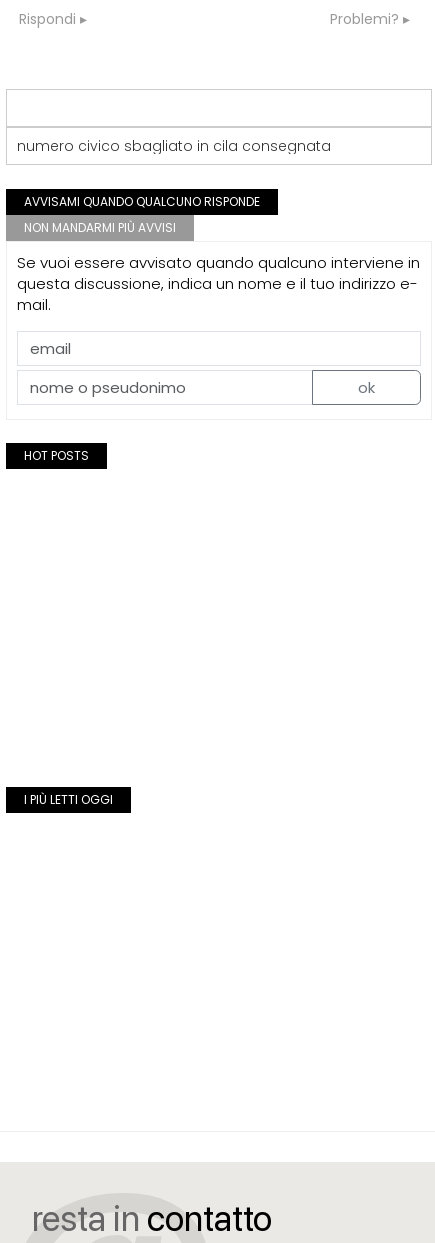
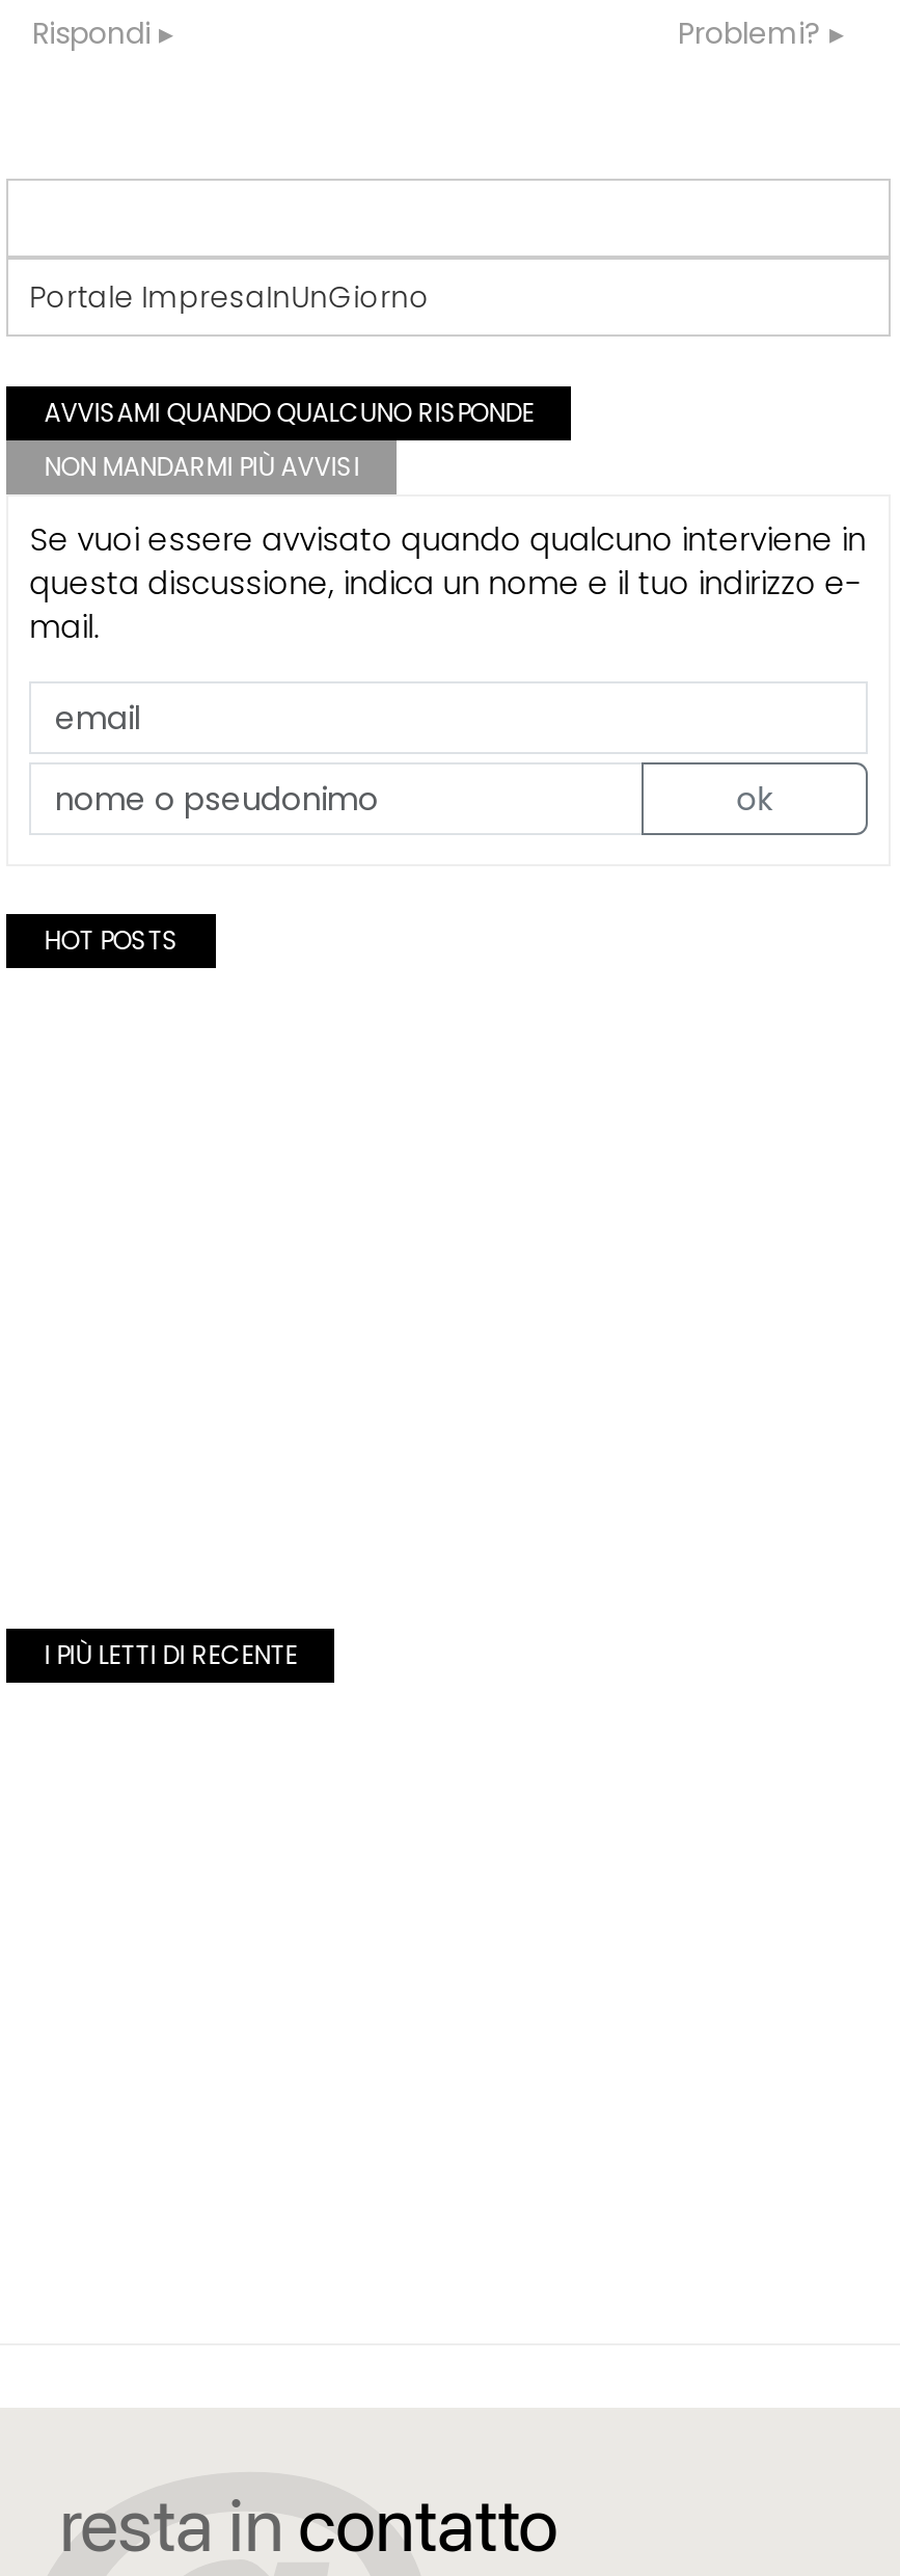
- numero civico sbagliato in cila consegnata
+ Portale ImpresaInUnGiorno

- I PIÙ LETTI OGGI
+ I PIÙ LETTI DI RECENTE
